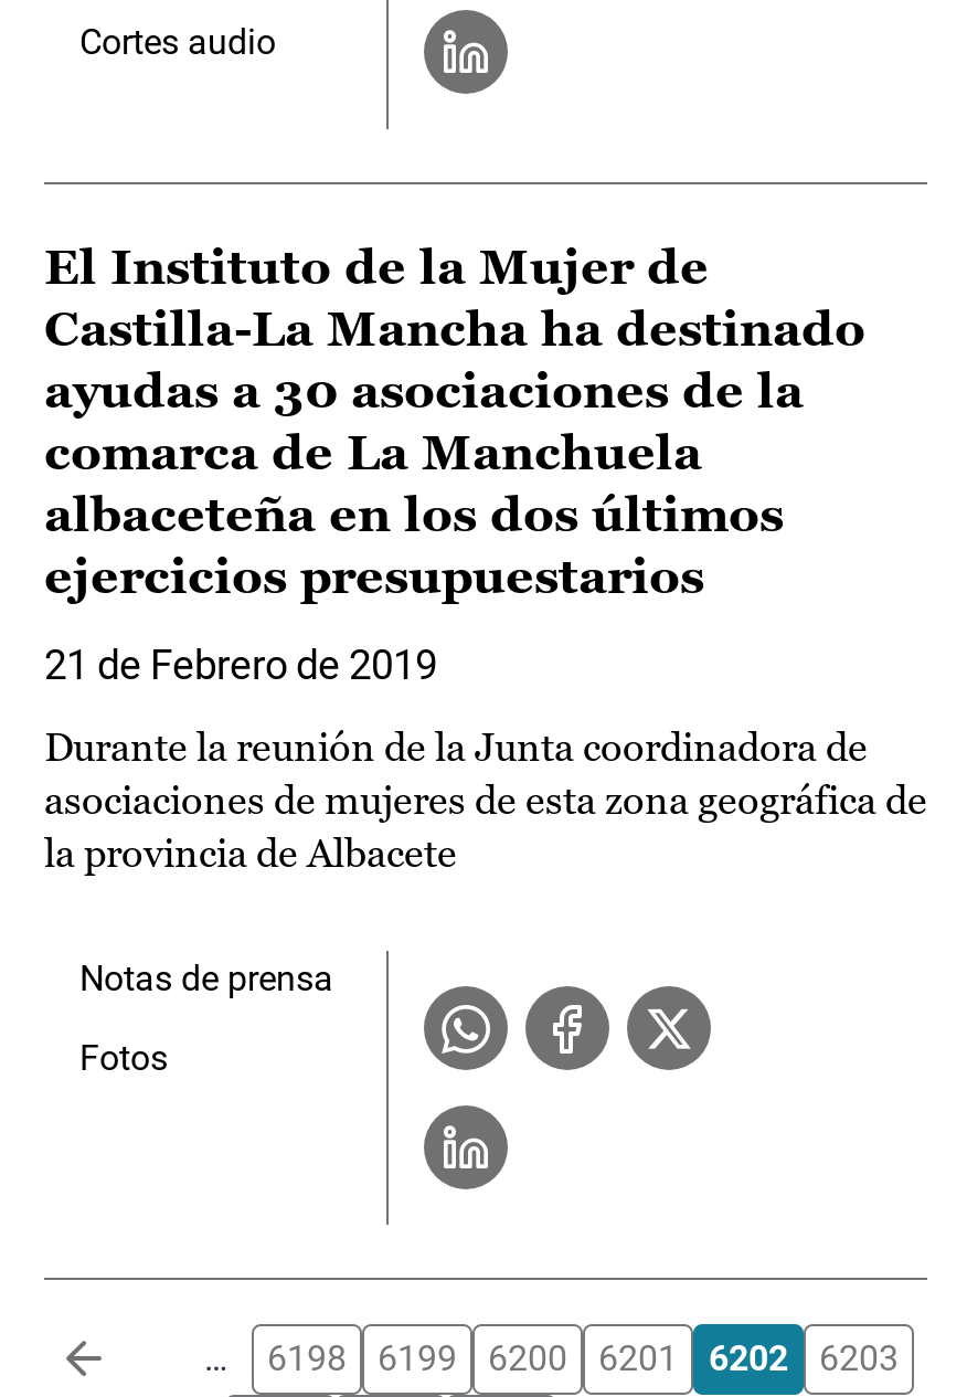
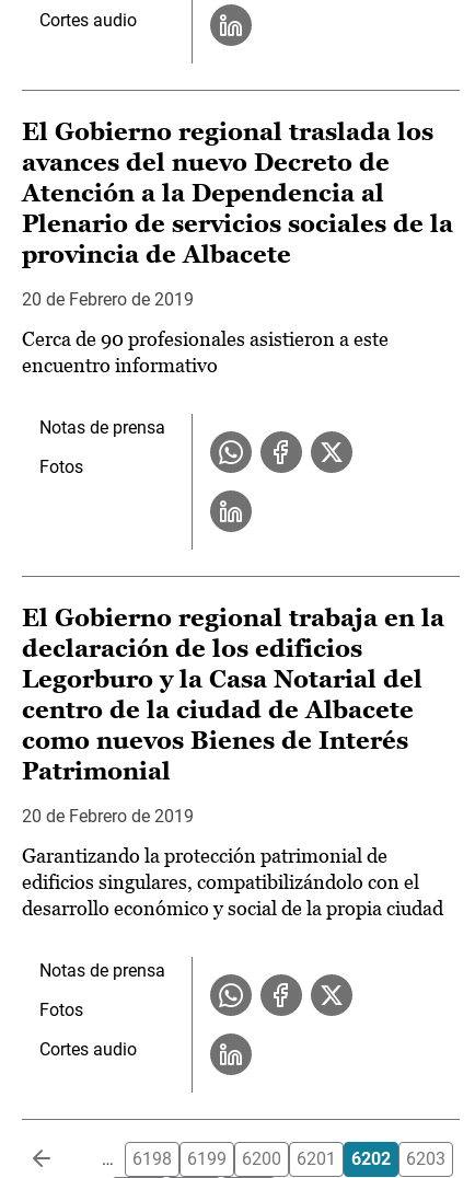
- El Instituto de la Mujer de
- Castilla-La Mancha ha destinado
- ayudas a 30 asociaciones de la
- comarca de La Manchuela
- albaceteña en los dos últimos
- ejercicios presupuestarios
+ El Gobierno regional traslada los
+ avances del nuevo Decreto de
+ Atención a la Dependencia al
+ Plenario de servicios sociales de la
+ provincia de Albacete

- 21 de Febrero de 2019
+ 20 de Febrero de 2019

- Durante la reunión de la Junta coordinadora de
- asociaciones de mujeres de esta zona geográfica de
- la provincia de Albacete
+ Cerca de 90 profesionales asistieron a este
+ encuentro informativo

moved up: Notas de prensa | Fotos

+ El Gobierno regional trabaja en la
+ declaración de los edificios
+ Legorburo y la Casa Notarial del
+ centro de la ciudad de Albacete
+ como nuevos Bienes de Interés
+ Patrimonial
+ 20 de Febrero de 2019
+ Garantizando la protección patrimonial de
+ edificios singulares, compatibilizándolo con el
+ desarrollo económico y social de la propia ciudad
+ Notas de prensa
+ Fotos
+ Cortes audio
